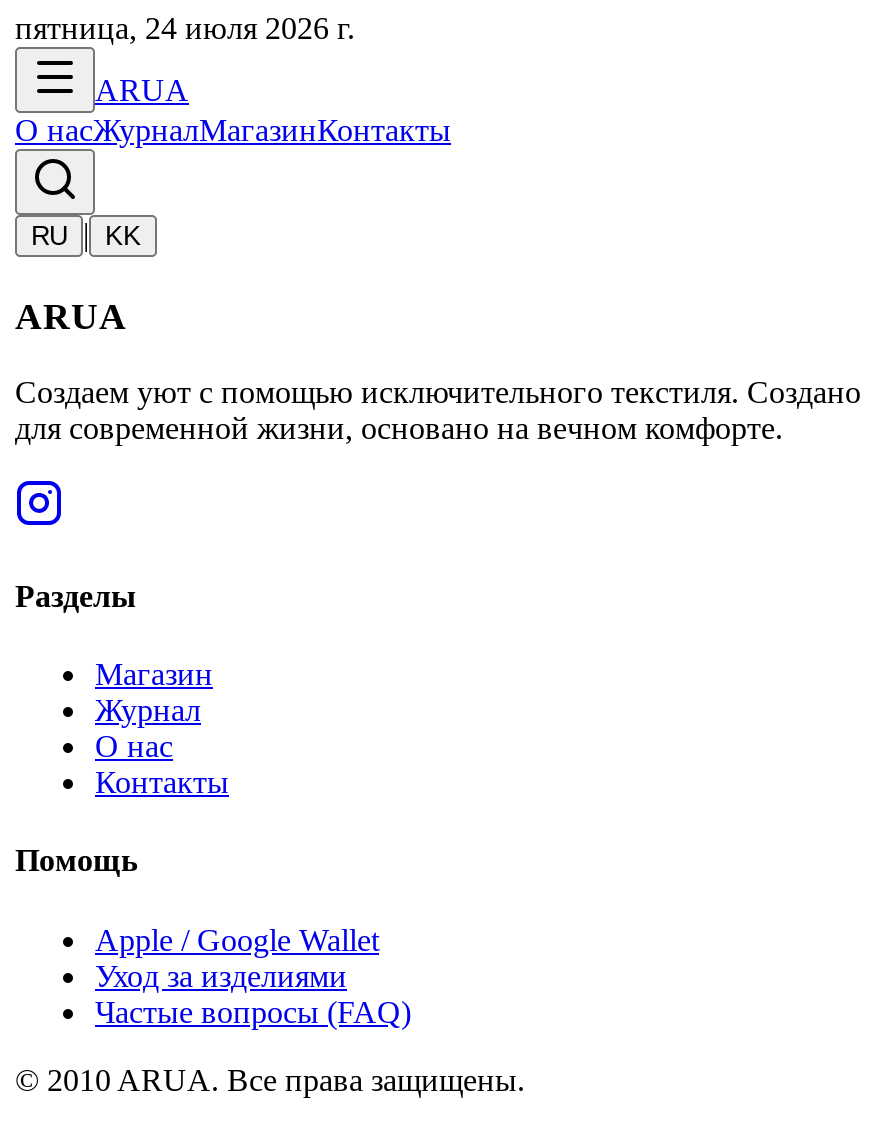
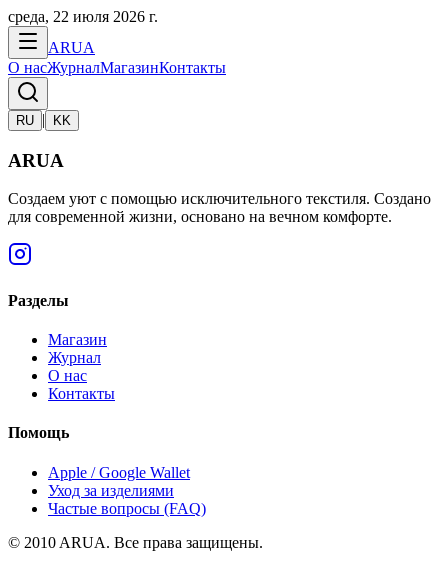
- пятница, 24 июля 2026 г.
+ среда, 22 июля 2026 г.
